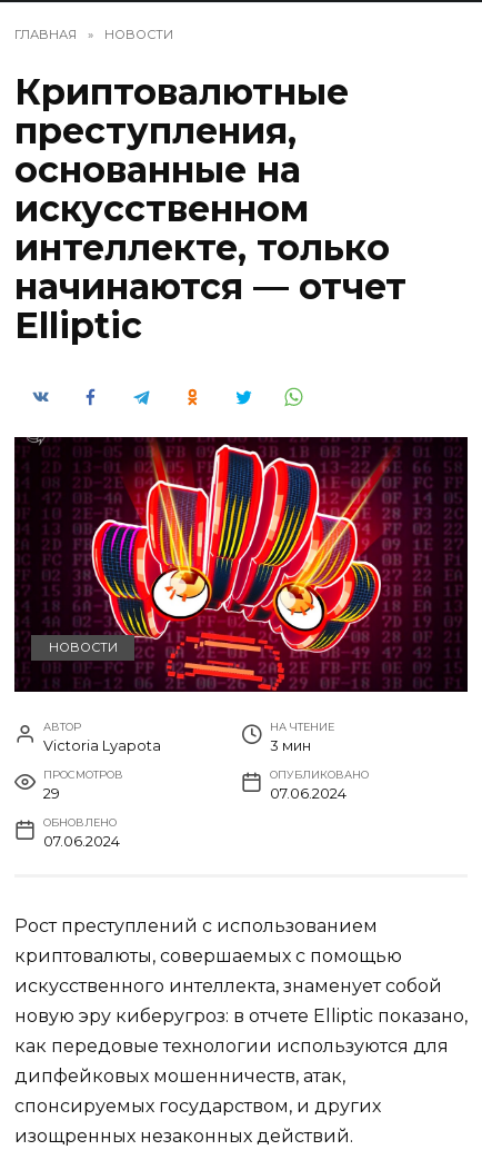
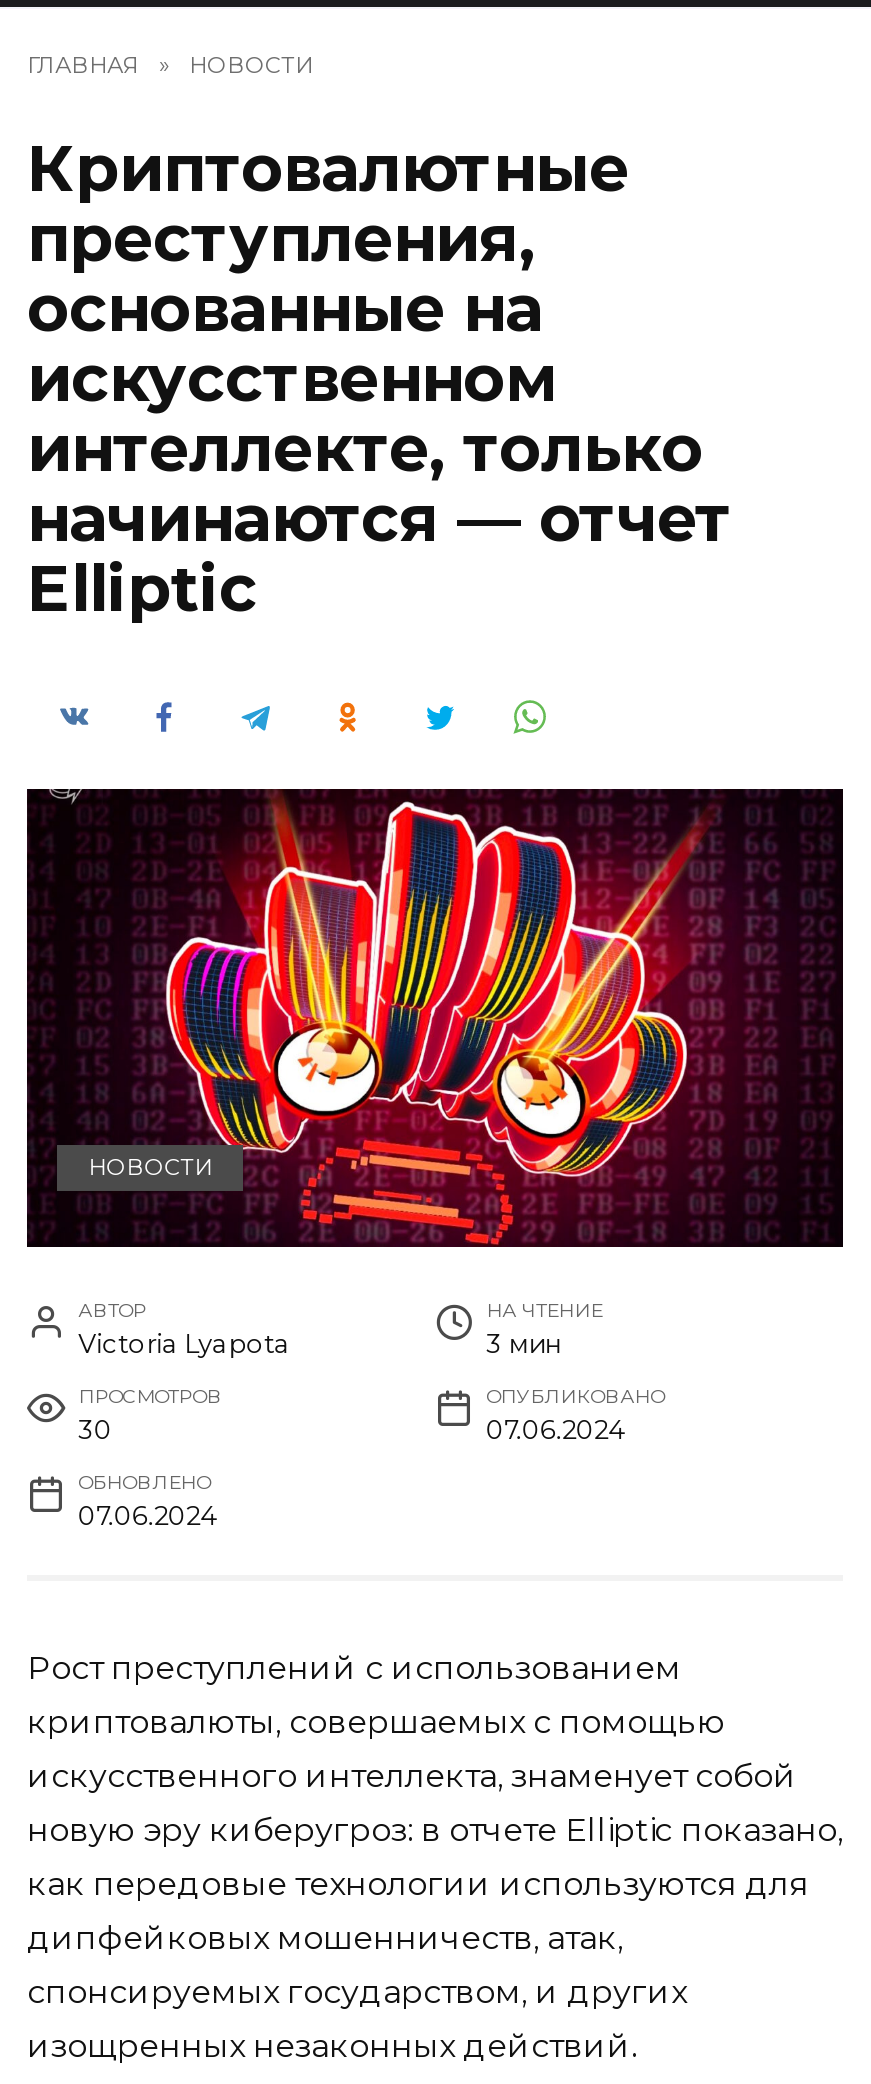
- 29
+ 30
